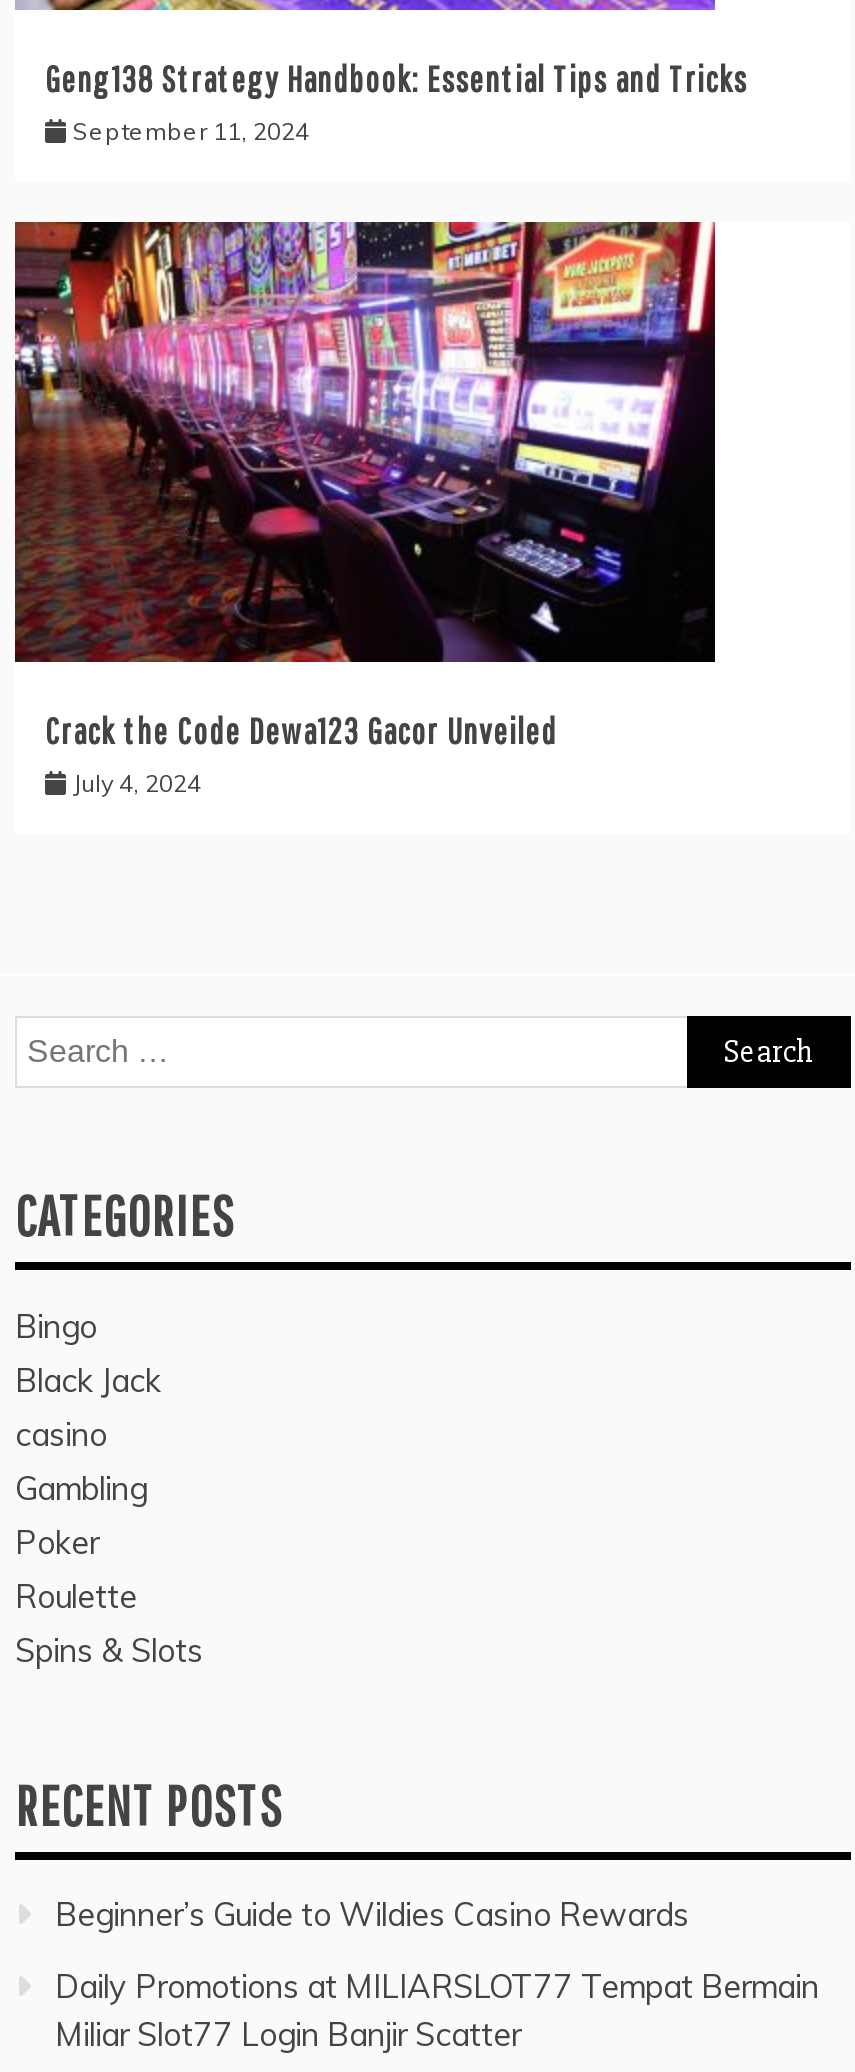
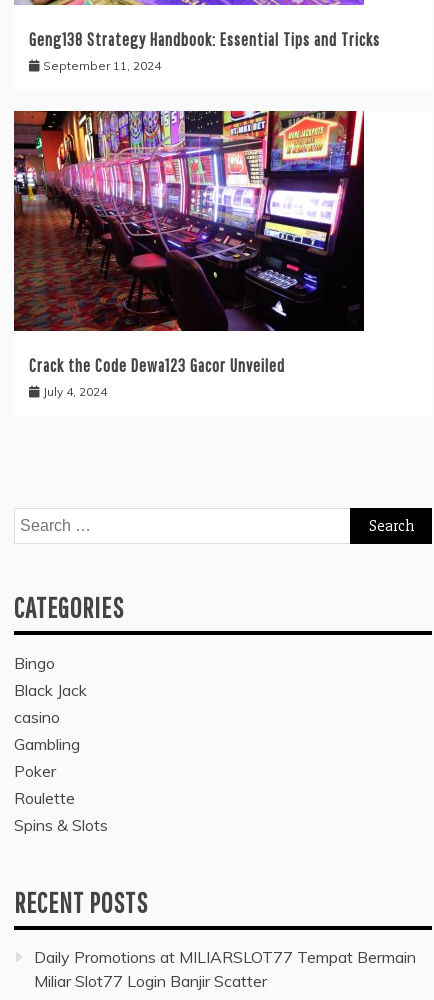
- Beginner’s Guide to Wildies Casino Rewards
